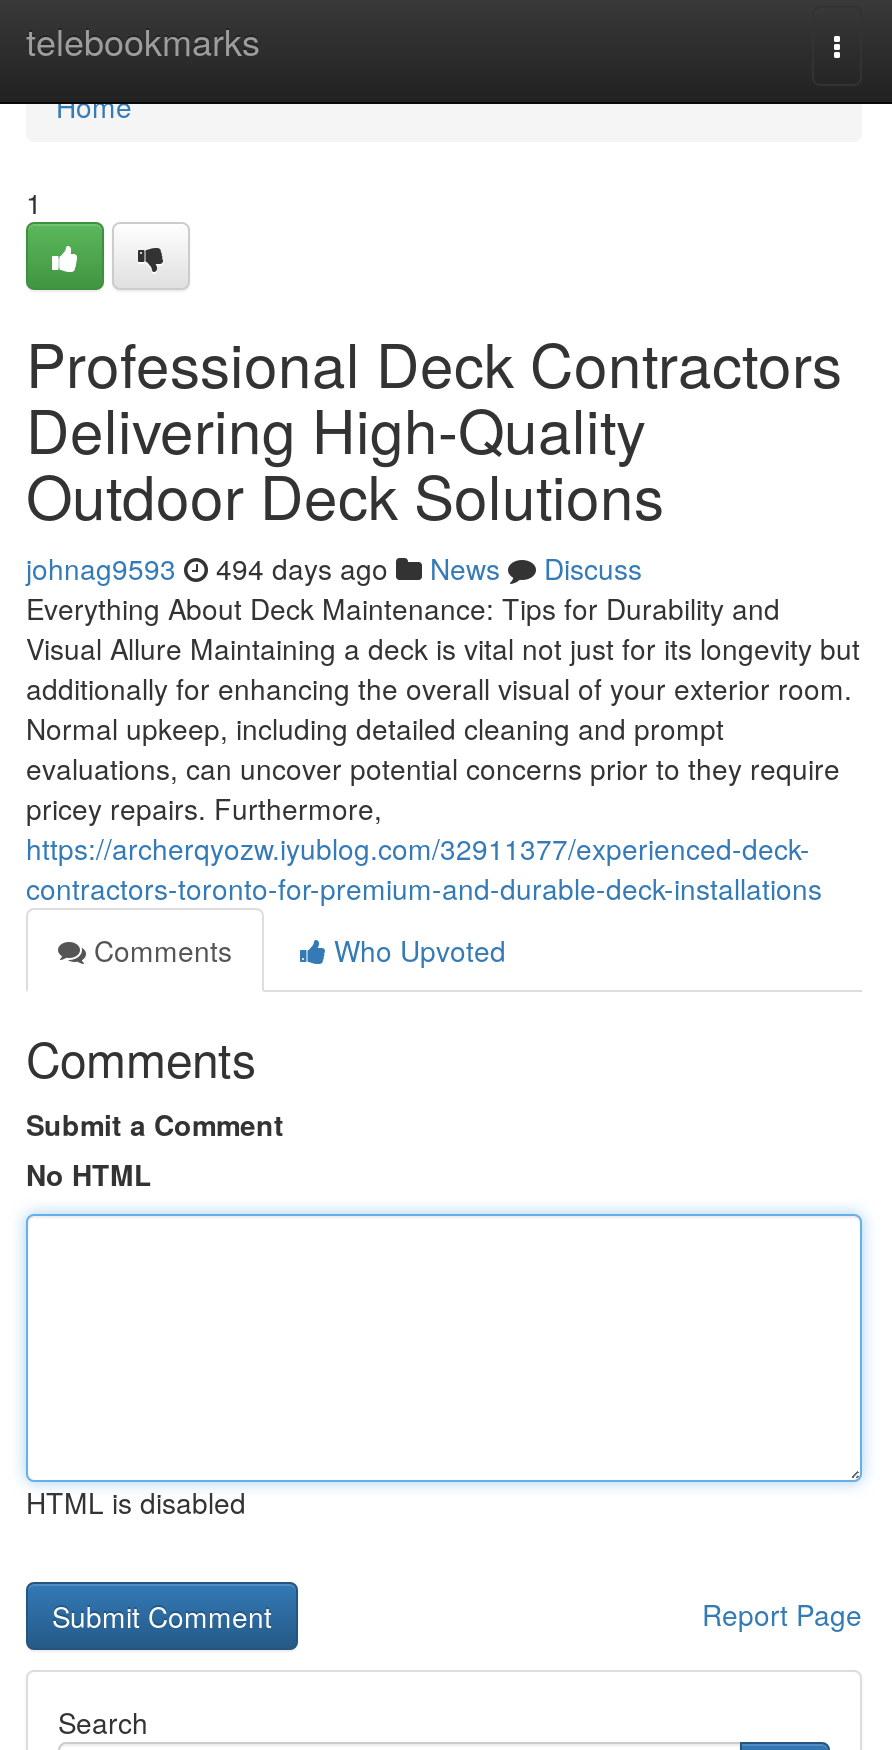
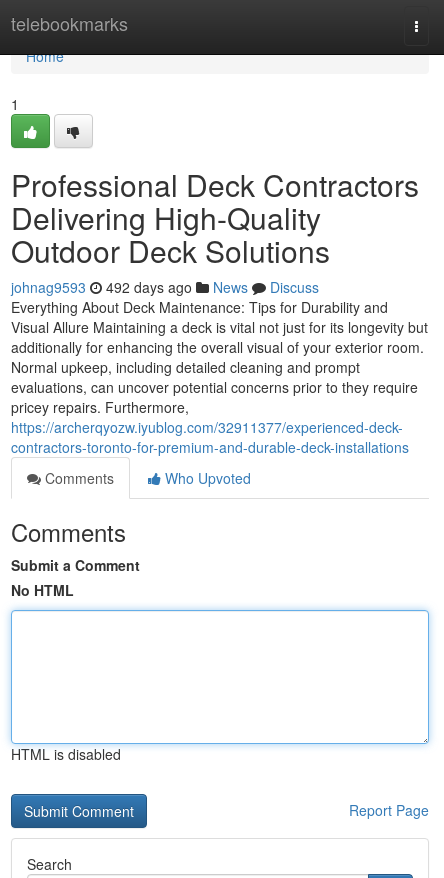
- johnag9593 494 days ago News Discuss
+ johnag9593 492 days ago News Discuss
